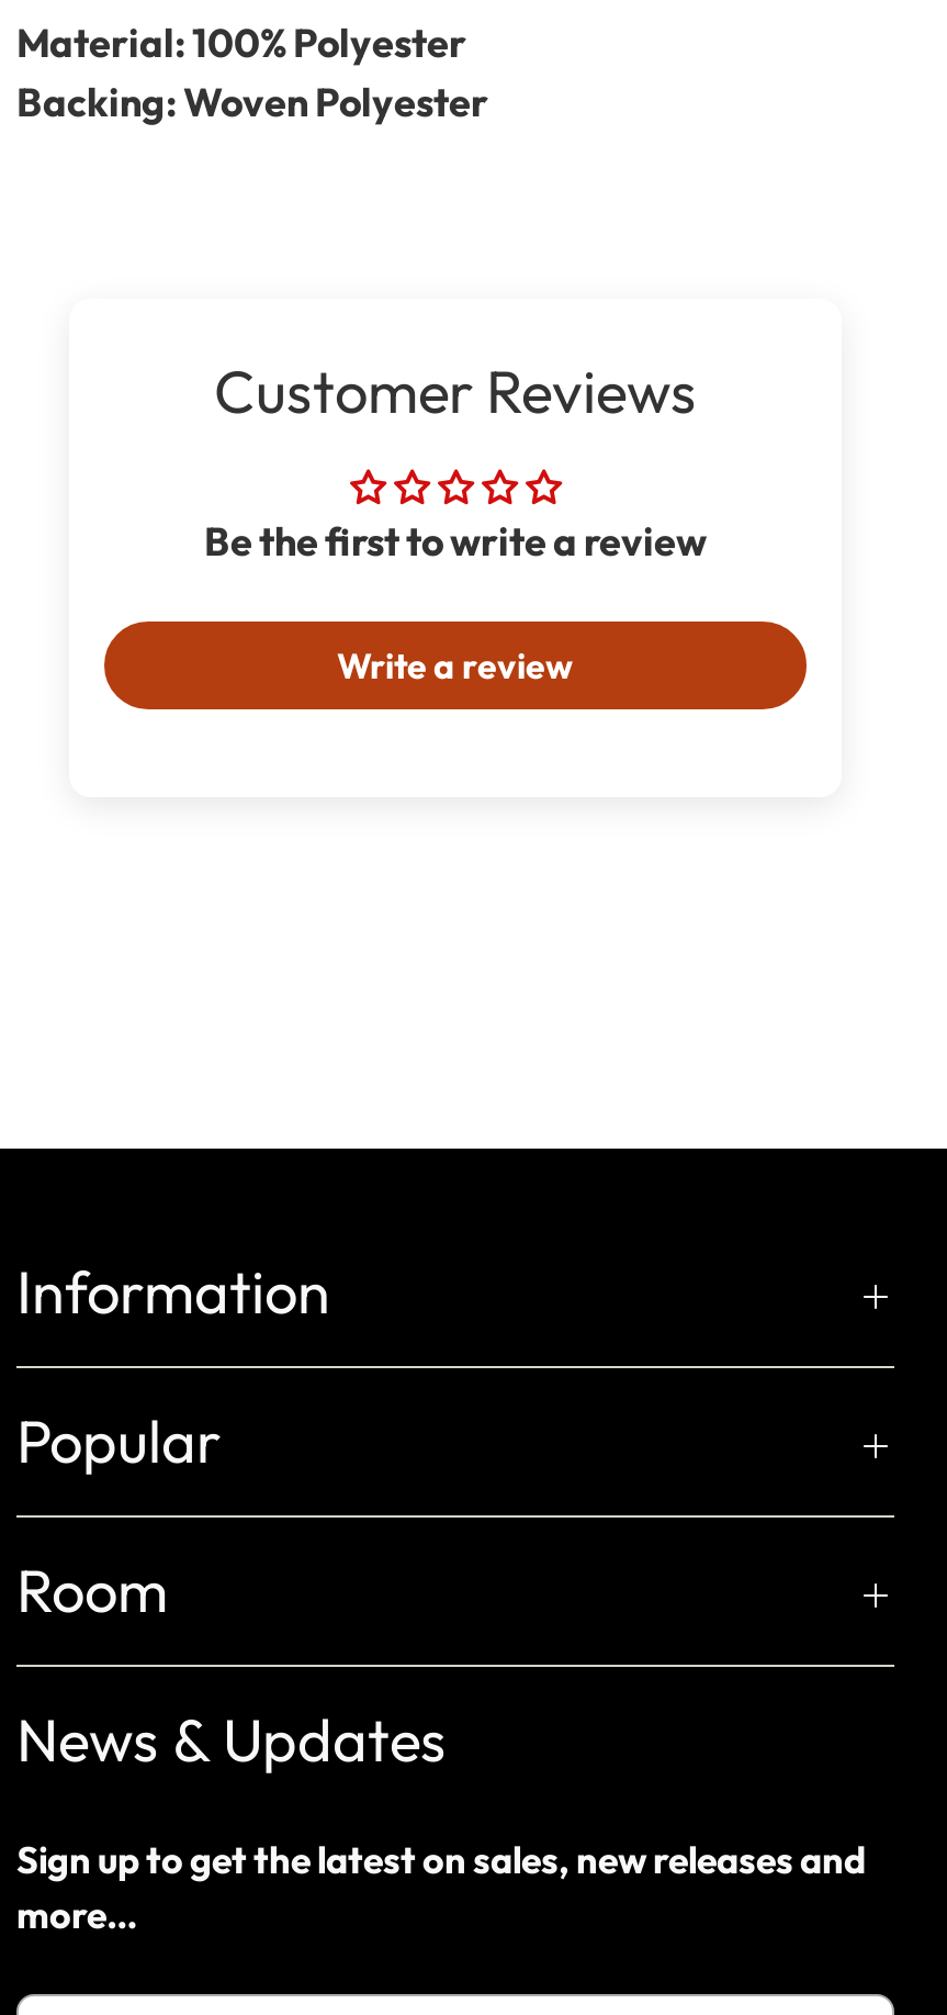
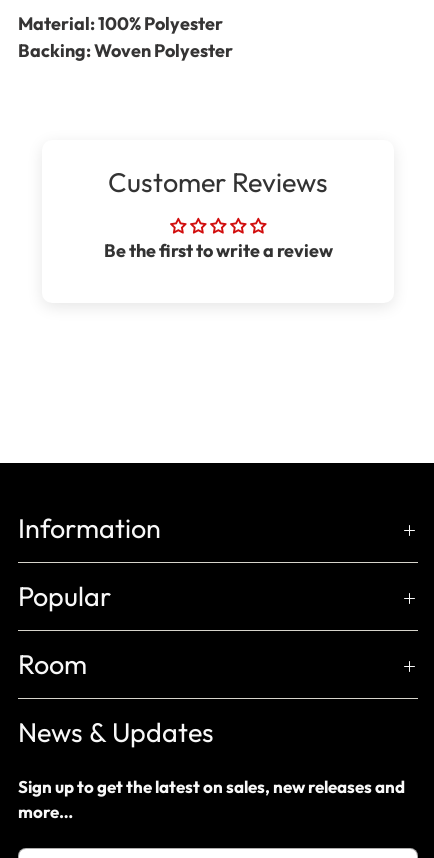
- Write a review
